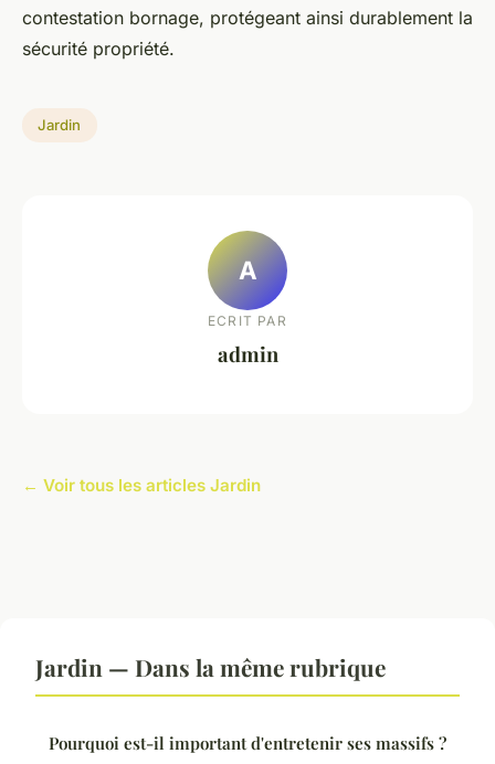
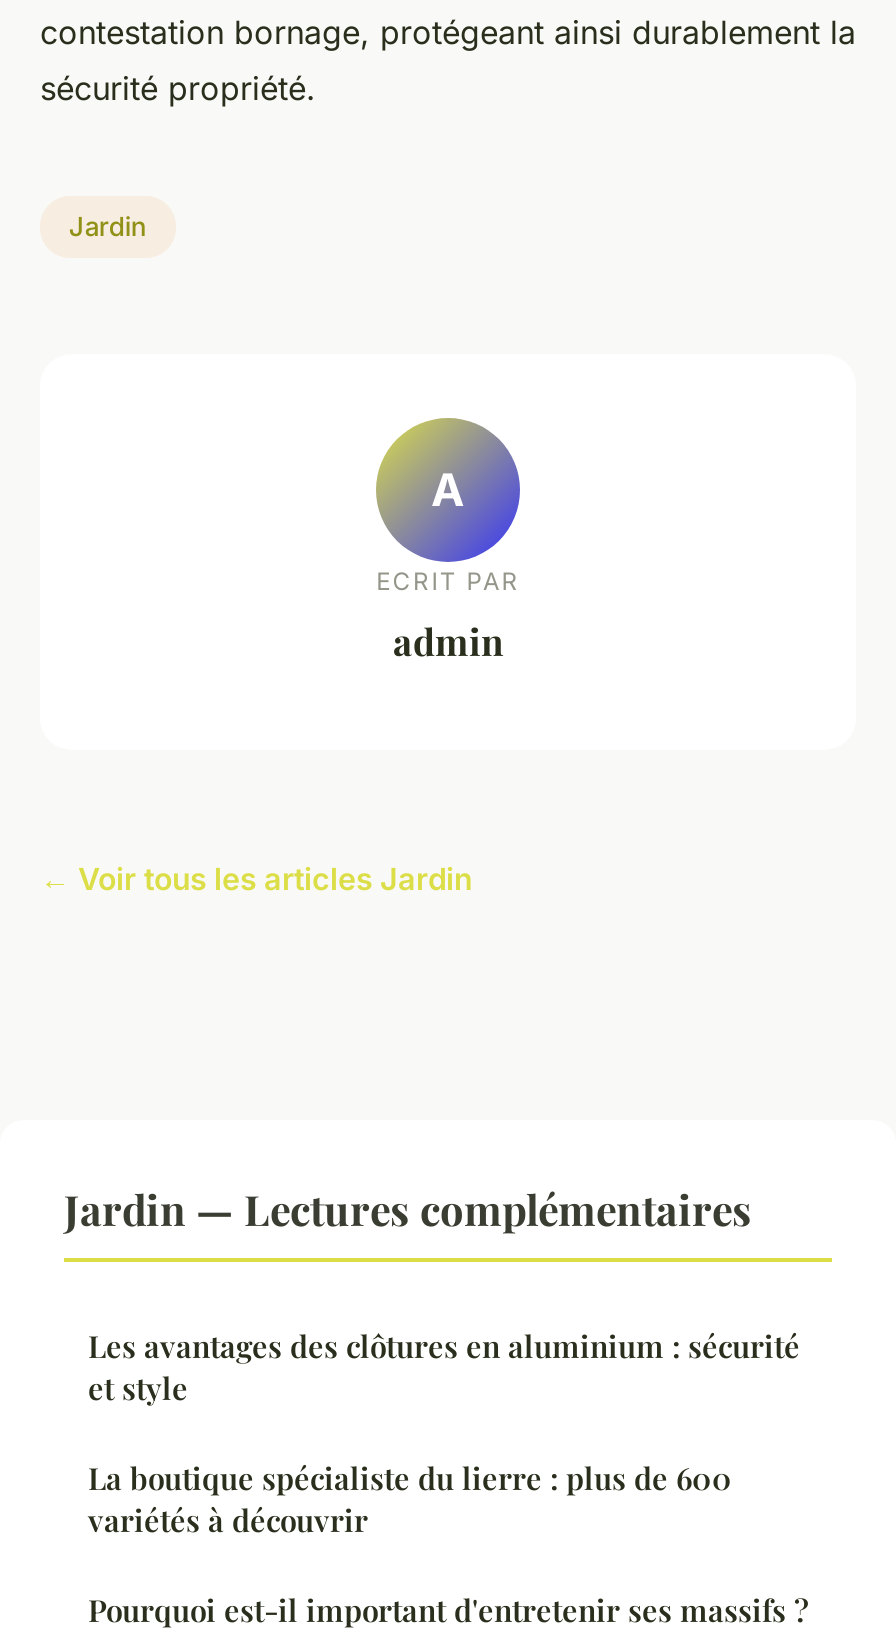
- Jardin — Dans la même rubrique
+ Jardin — Lectures complémentaires
+ Les avantages des clôtures en aluminium : sécurité
+ et style
+ La boutique spécialiste du lierre : plus de 600
+ variétés à découvrir
